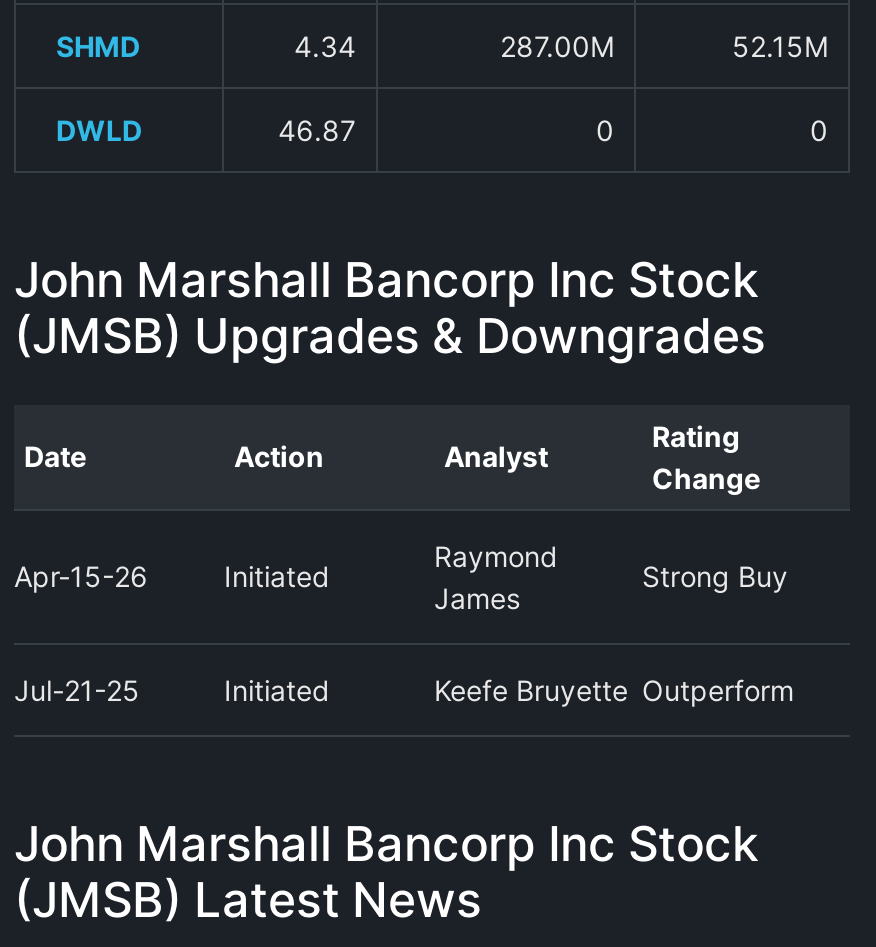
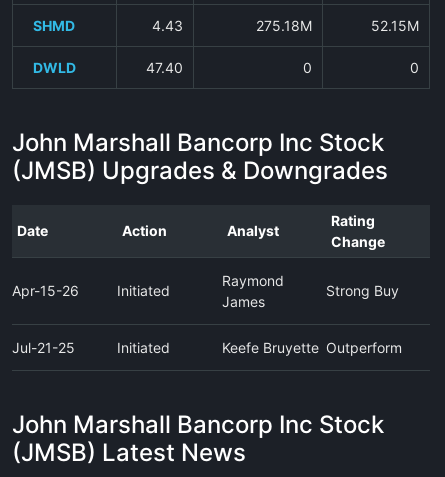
- 4.34
- 287.00M
+ 4.43
+ 275.18M

- 46.87
+ 47.40
